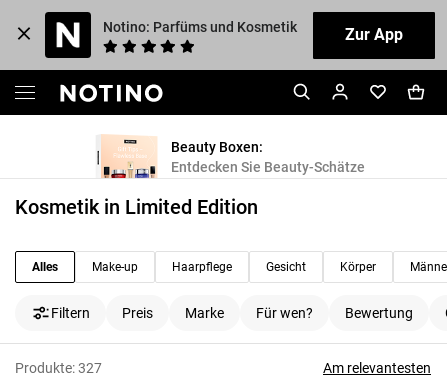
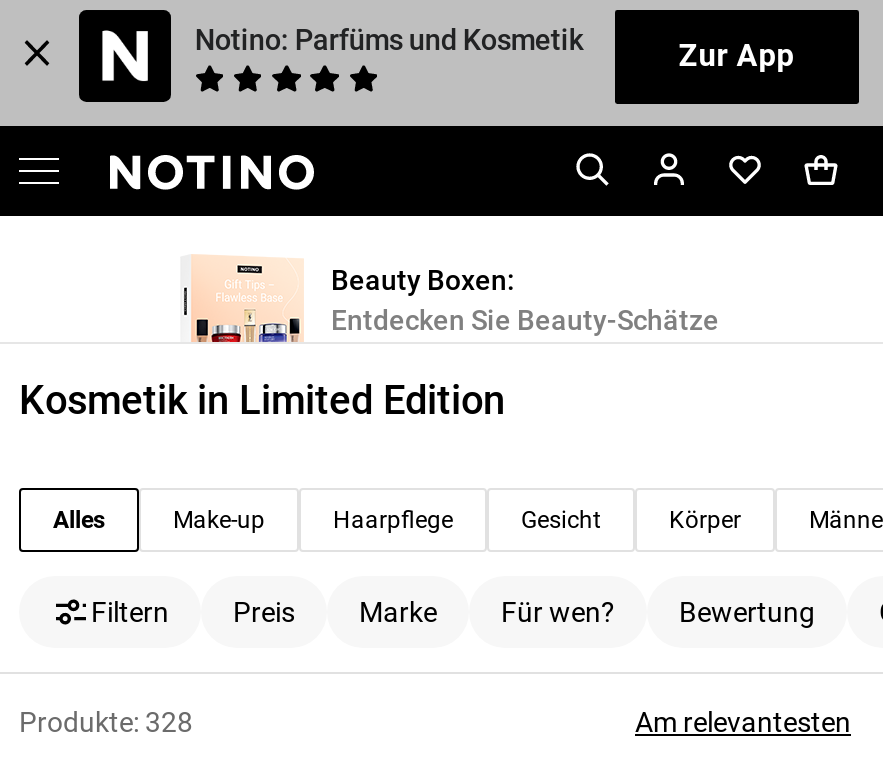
- Produkte: 327
+ Produkte: 328
